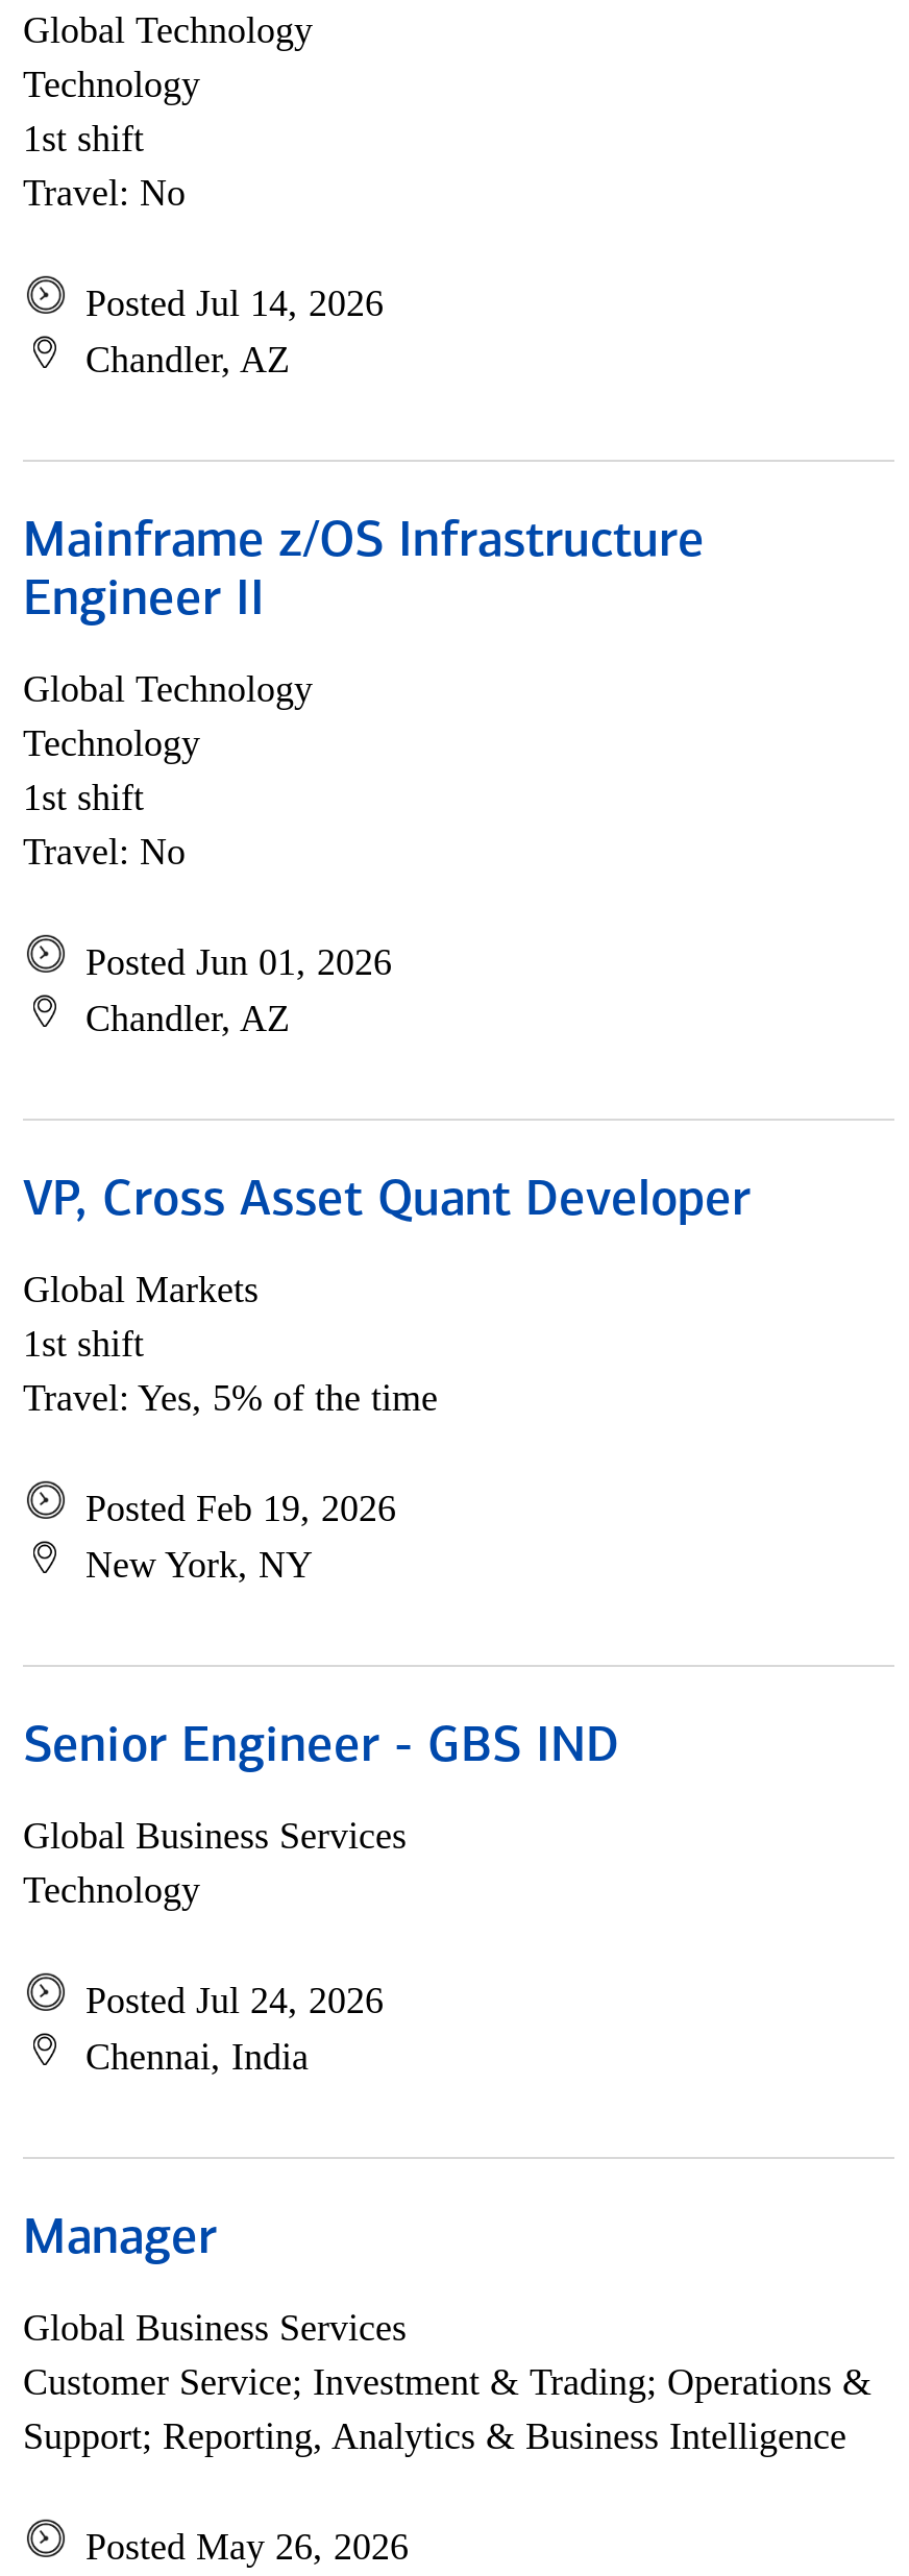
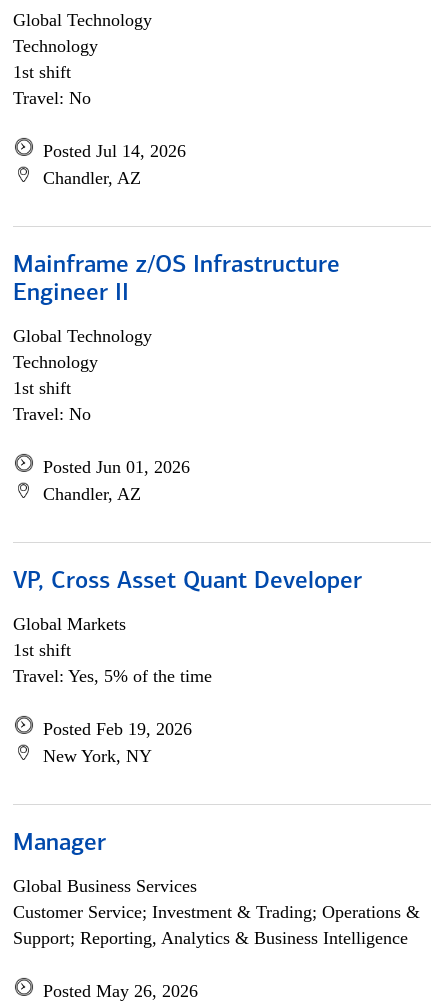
- Senior Engineer - GBS IND
- Global Business Services
- Technology
- Posted Jul 24, 2026
- Chennai, India
